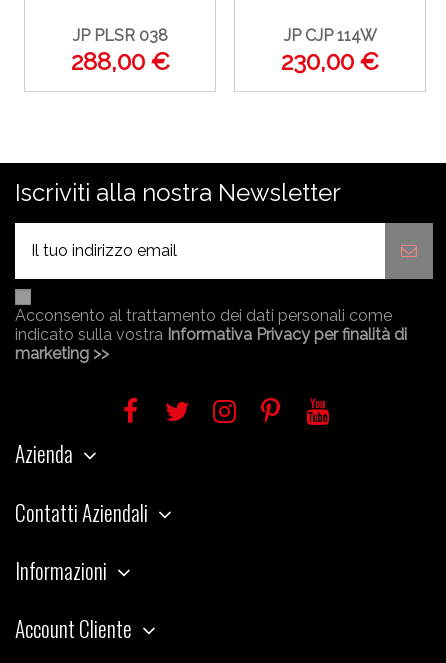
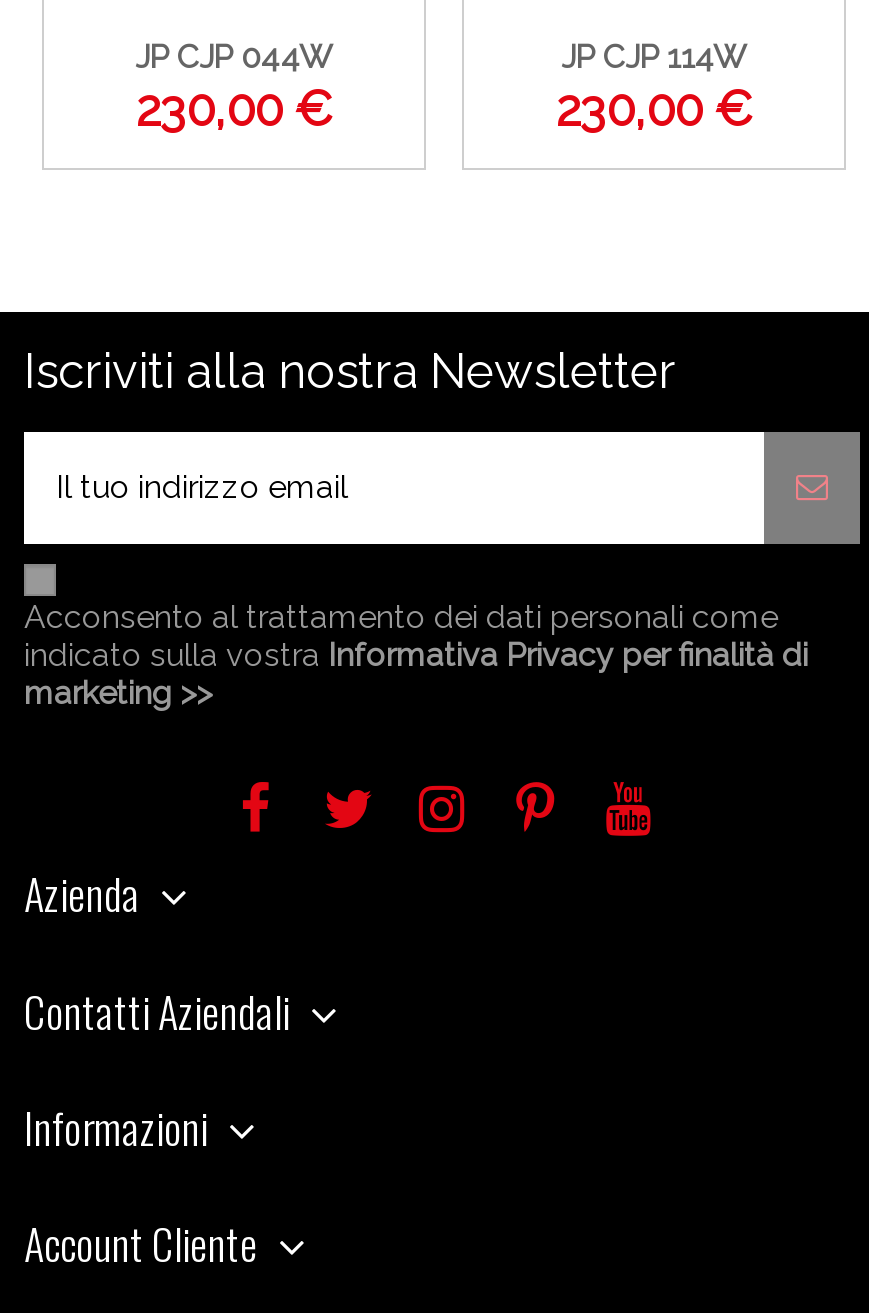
- JP PLSR 038
- 288,00 €
+ JP CJP 044W
+ 230,00 €
